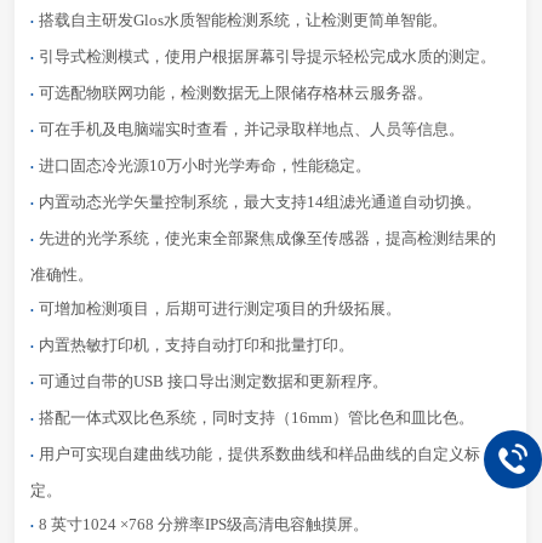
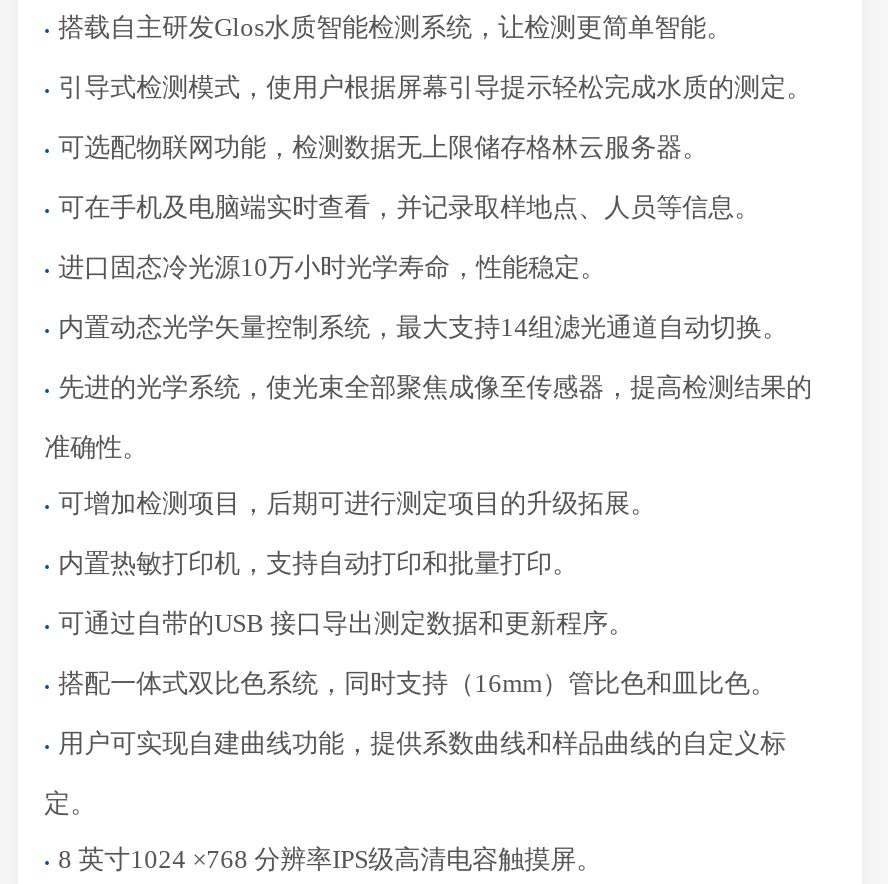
- [image]
